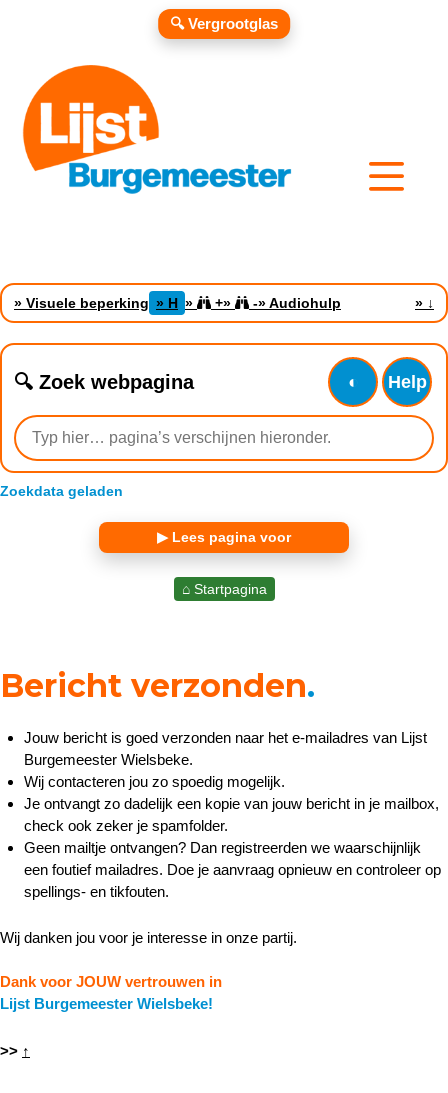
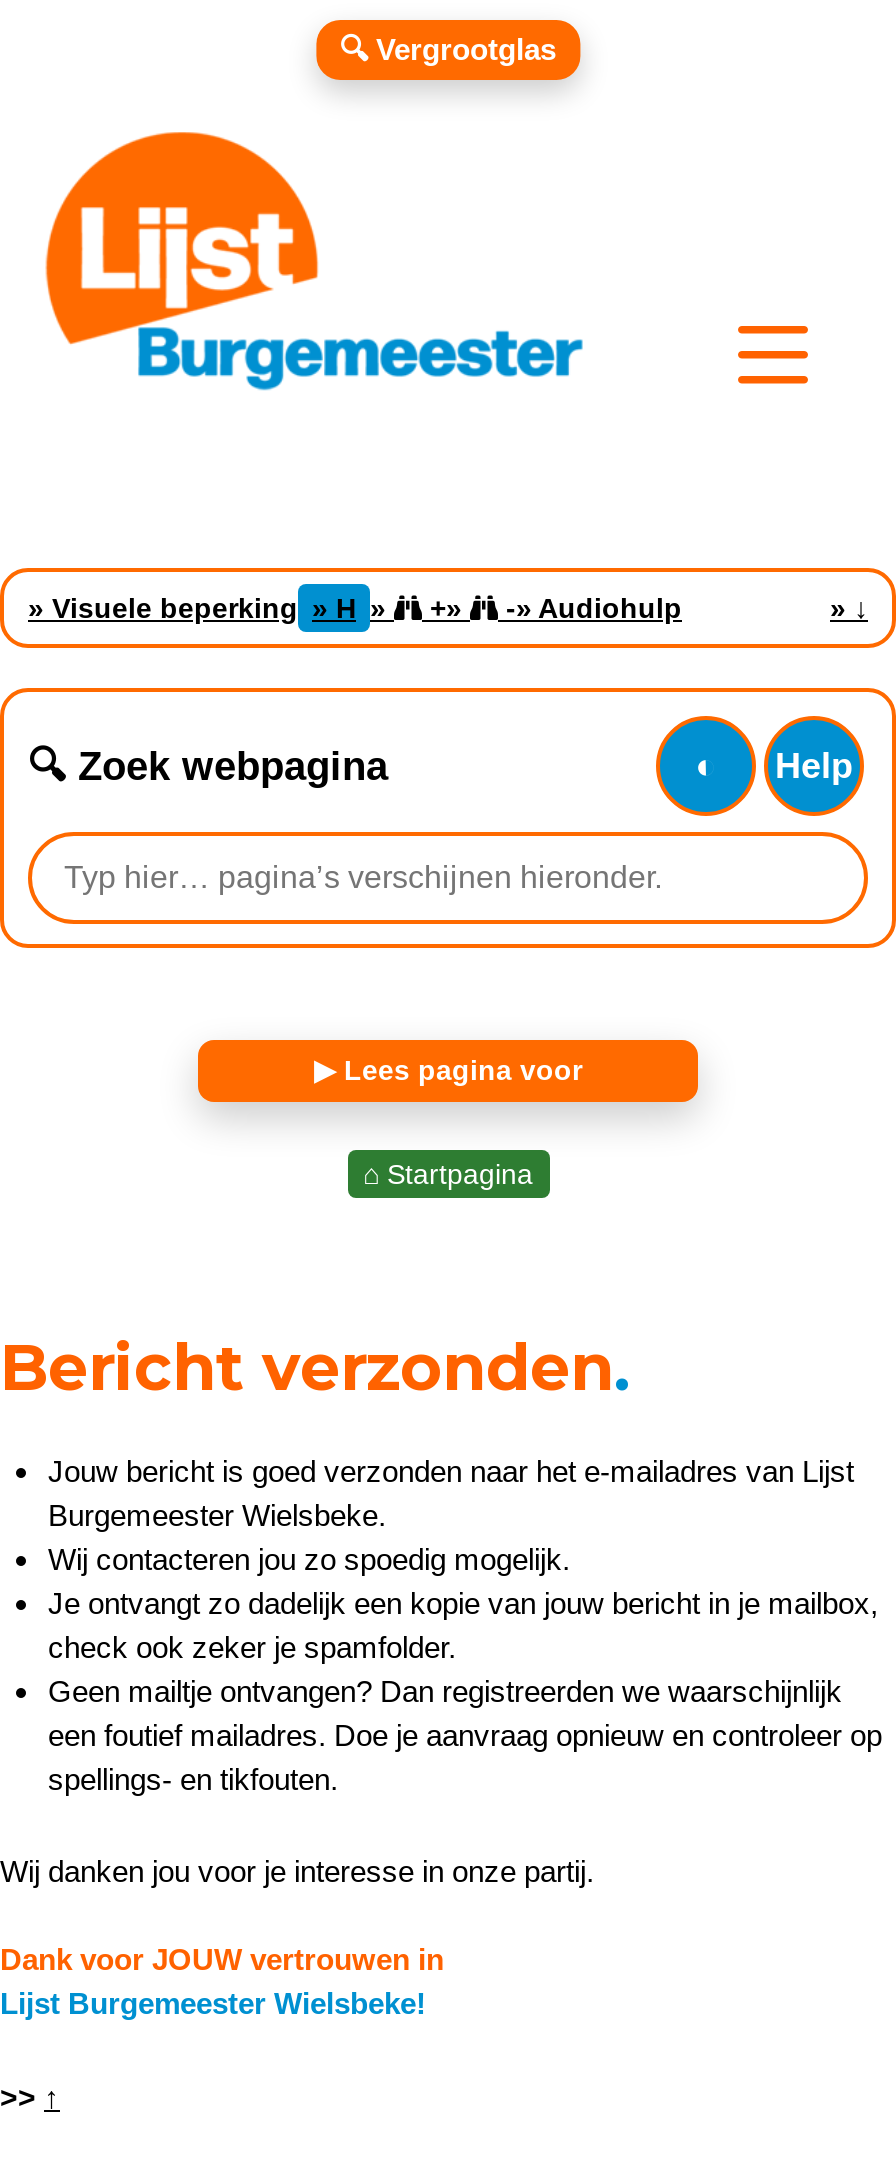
- Zoekdata geladen
